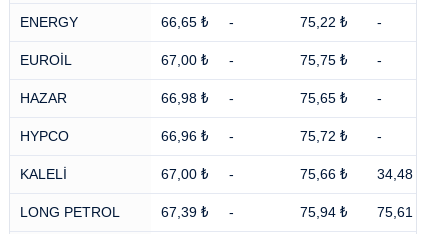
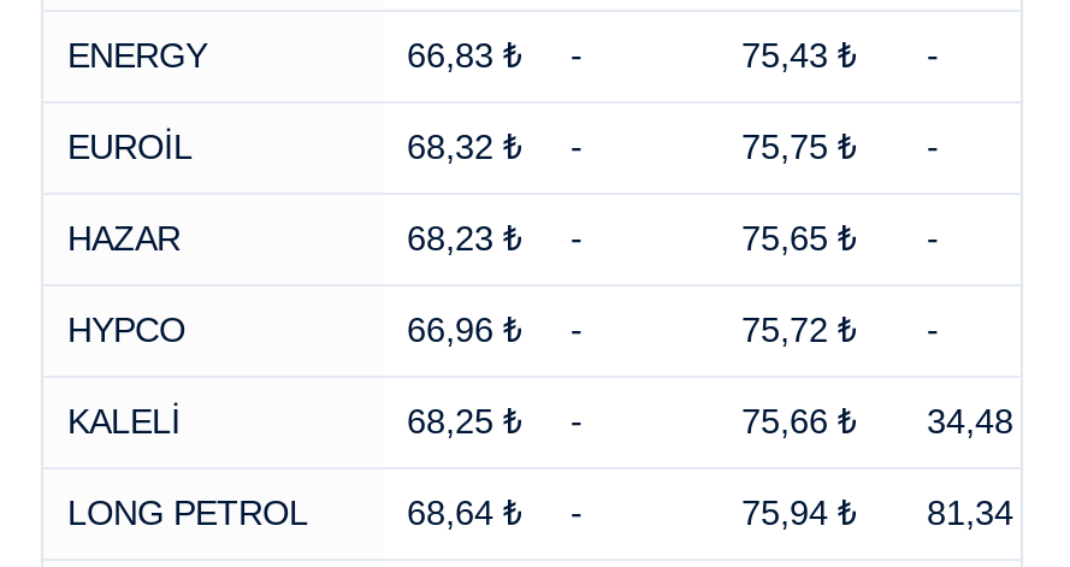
- 66,65 ₺
+ 66,83 ₺

- 75,22 ₺
+ 75,43 ₺

- 67,00 ₺
+ 68,32 ₺

- 66,98 ₺
+ 68,23 ₺

- 67,00 ₺
+ 68,25 ₺

- 67,39 ₺
+ 68,64 ₺

- 75,94 ₺ 75,61 ₺
+ 75,94 ₺ 81,34 ₺
